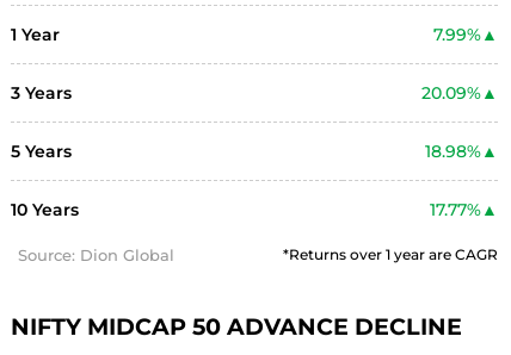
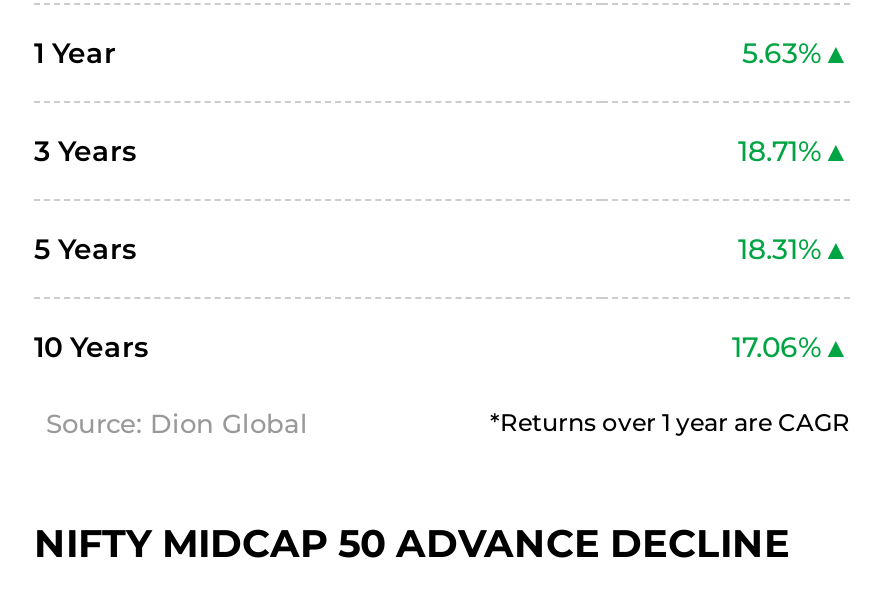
- 7.99%
+ 5.63%

- 20.09%
+ 18.71%

- 18.98%
+ 18.31%

- 17.77%
+ 17.06%
